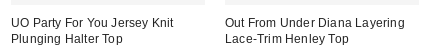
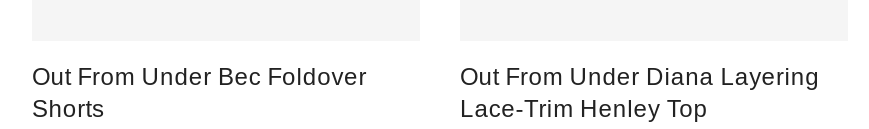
- UO Party For You Jersey Knit
- Plunging Halter Top
+ Out From Under Bec Foldover
+ Shorts
